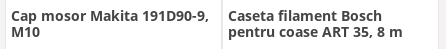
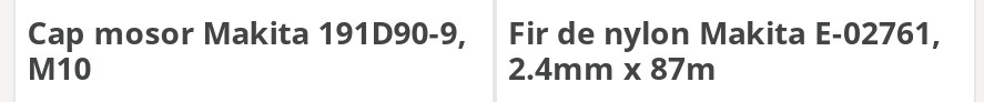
- Caseta filament Bosch
- pentru coase ART 35, 8 m
+ Fir de nylon Makita E-02761,
+ 2.4mm x 87m
